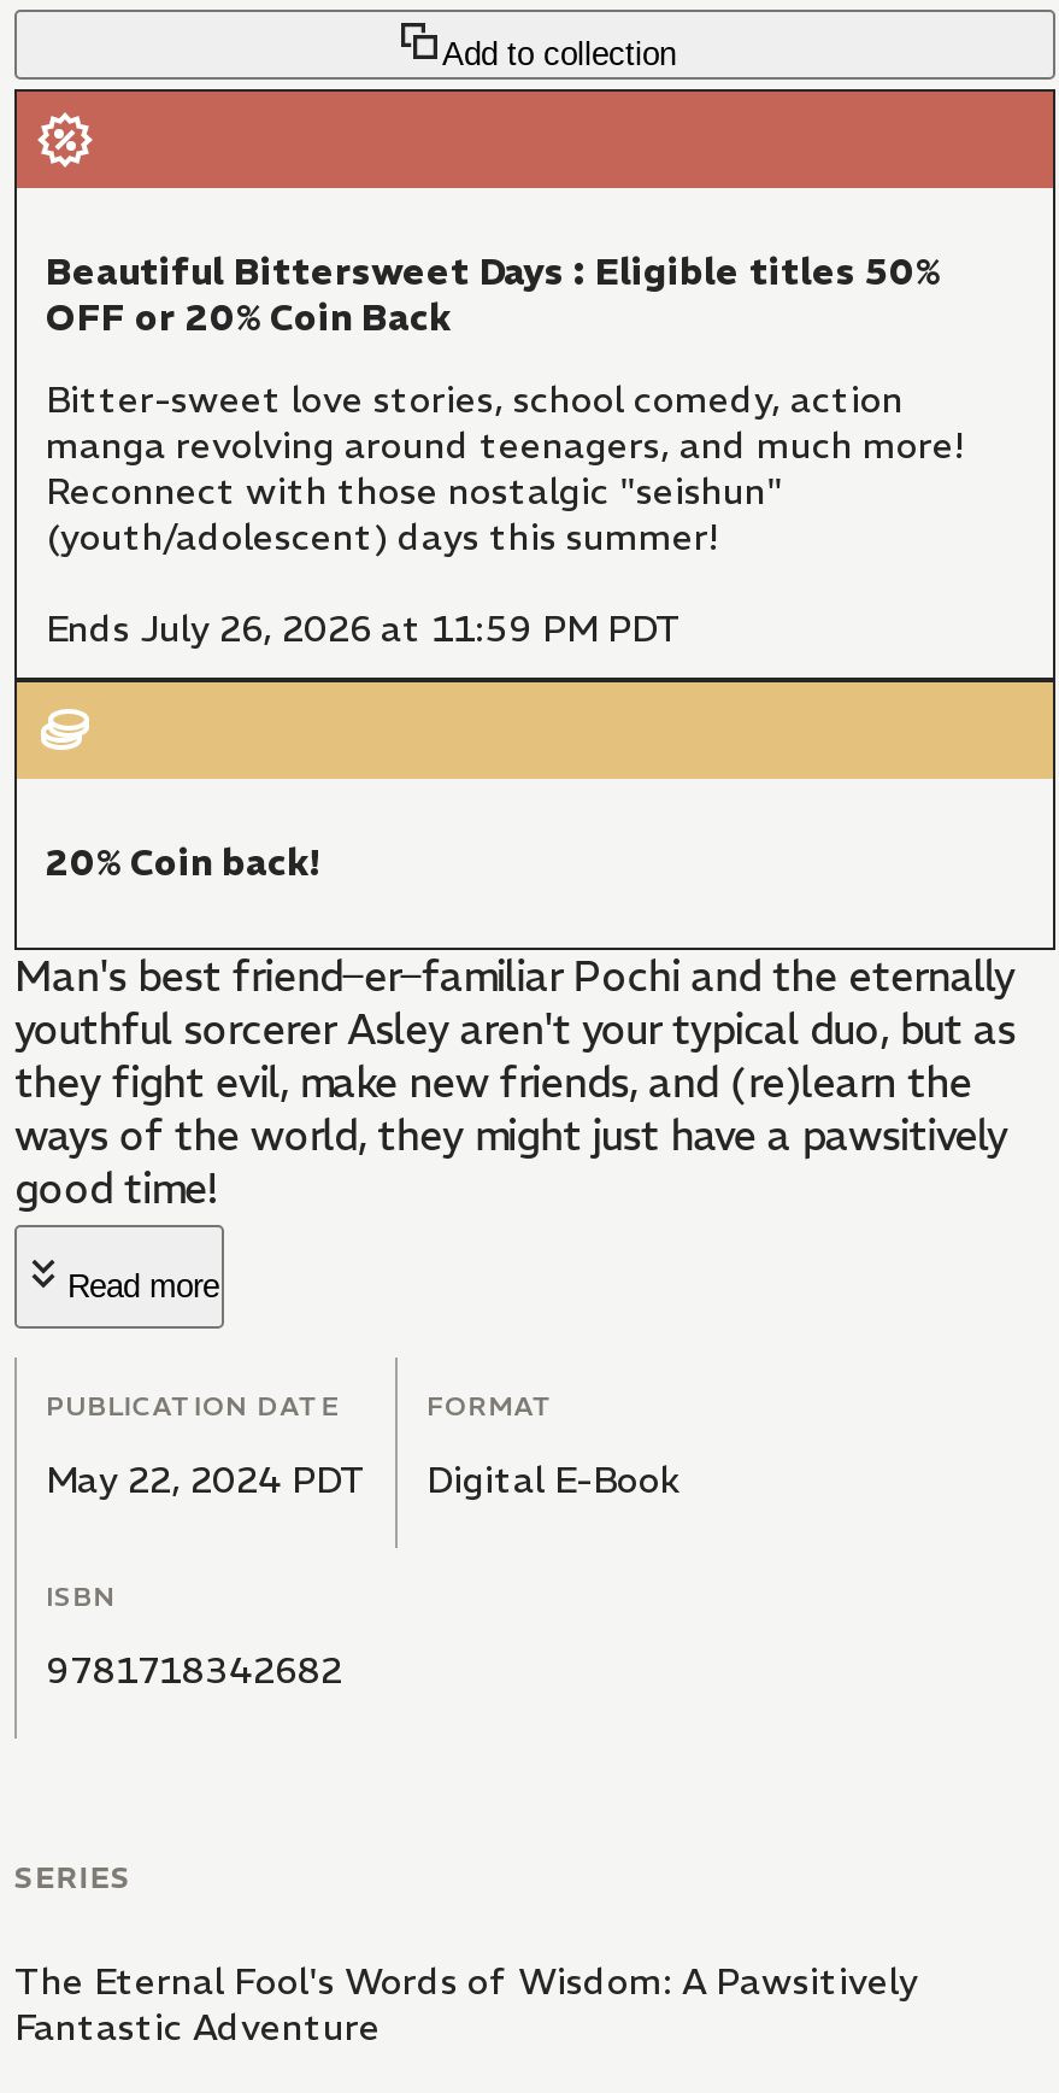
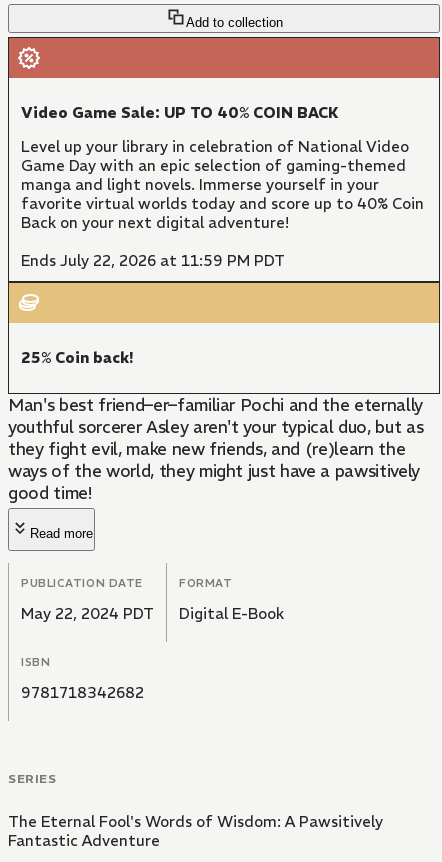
- Beautiful Bittersweet Days : Eligible titles 50%
- OFF or 20% Coin Back
+ Video Game Sale: UP TO 40% COIN BACK

- Bitter-sweet love stories, school comedy, action
- manga revolving around teenagers, and much more!
- Reconnect with those nostalgic "seishun"
- (youth/adolescent) days this summer!
+ Level up your library in celebration of National Video
+ Game Day with an epic selection of gaming-themed
+ manga and light novels. Immerse yourself in your
+ favorite virtual worlds today and score up to 40% Coin
+ Back on your next digital adventure!

- Ends July 26, 2026 at 11:59 PM PDT
+ Ends July 22, 2026 at 11:59 PM PDT

- 20% Coin back!
+ 25% Coin back!
